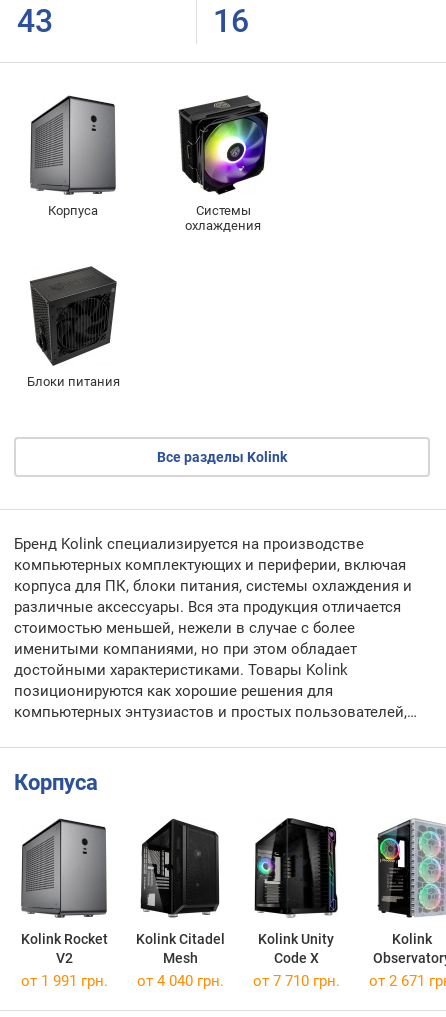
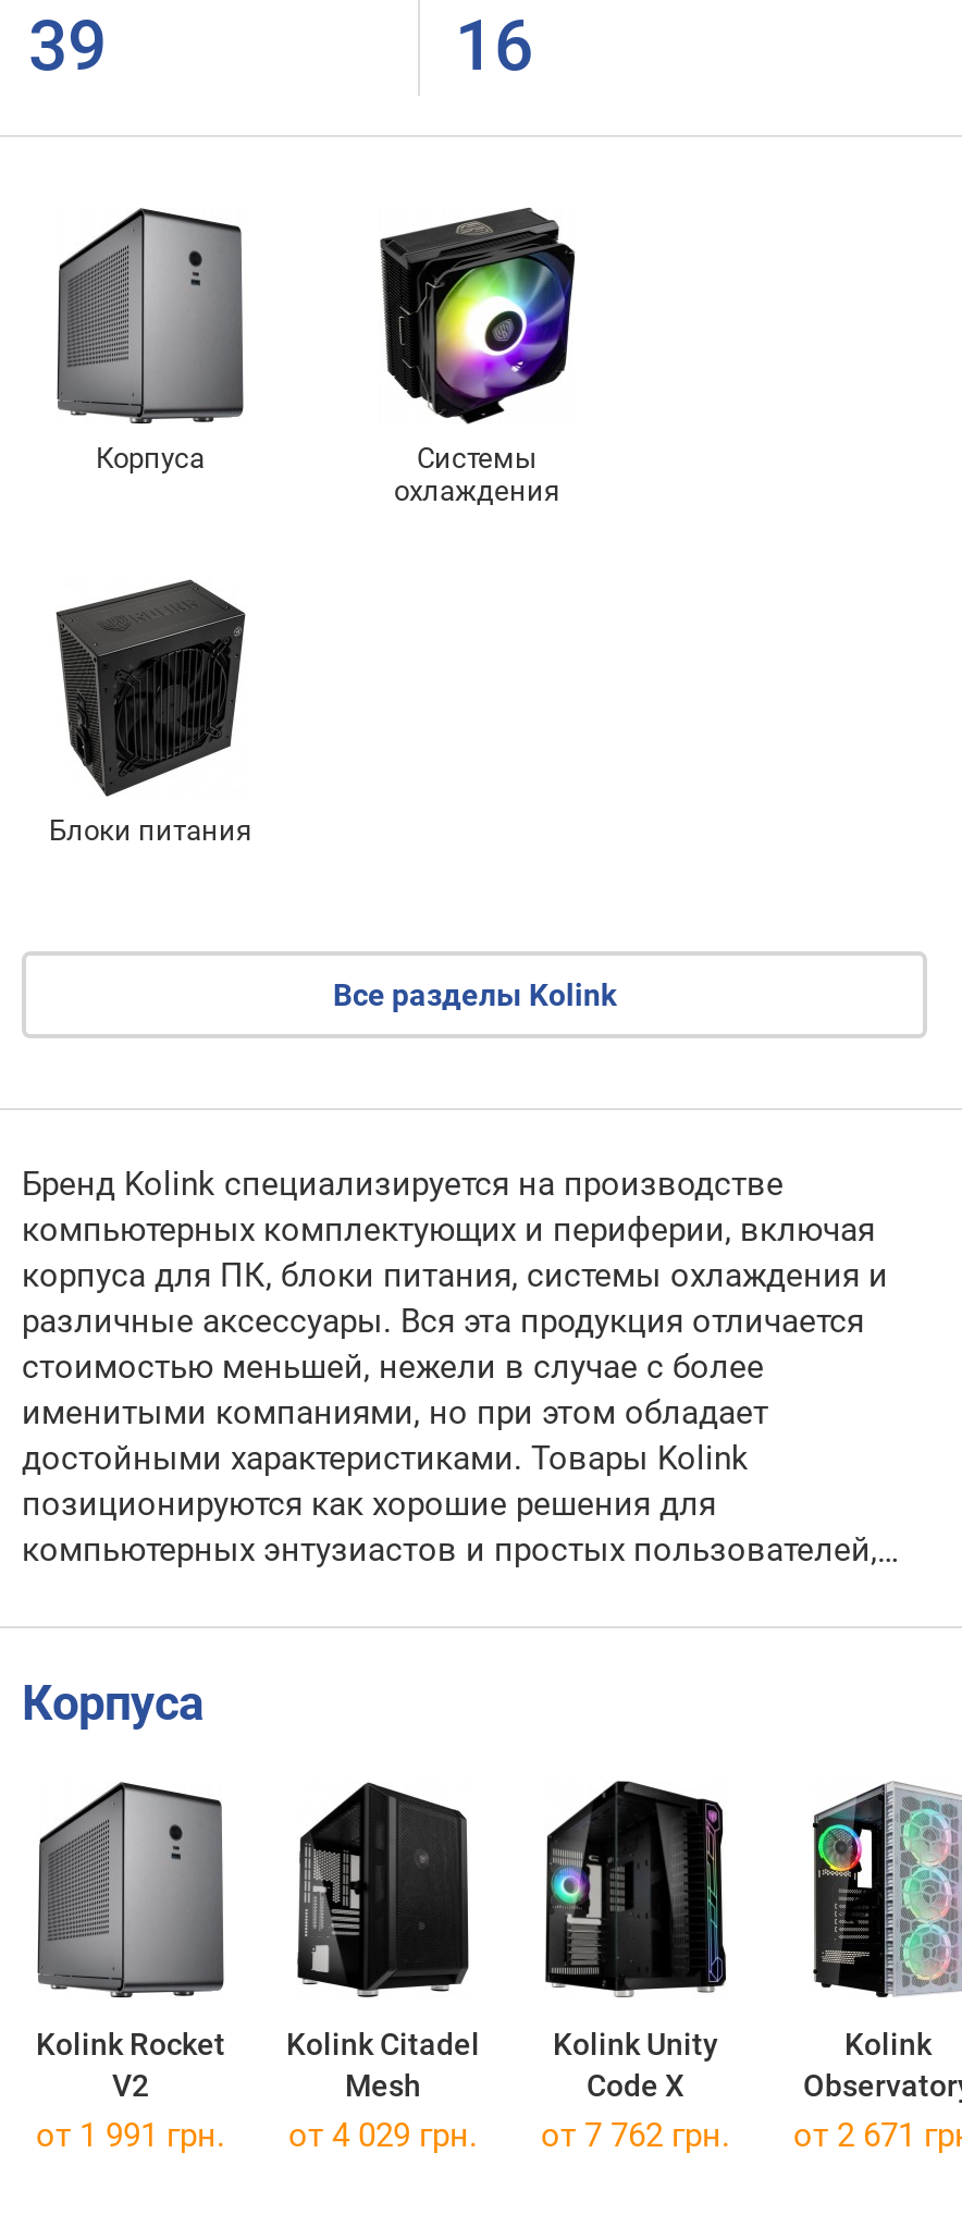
- 43
+ 39

- от 4 040 грн.
+ от 4 029 грн.

- от 7 710 грн.
+ от 7 762 грн.
